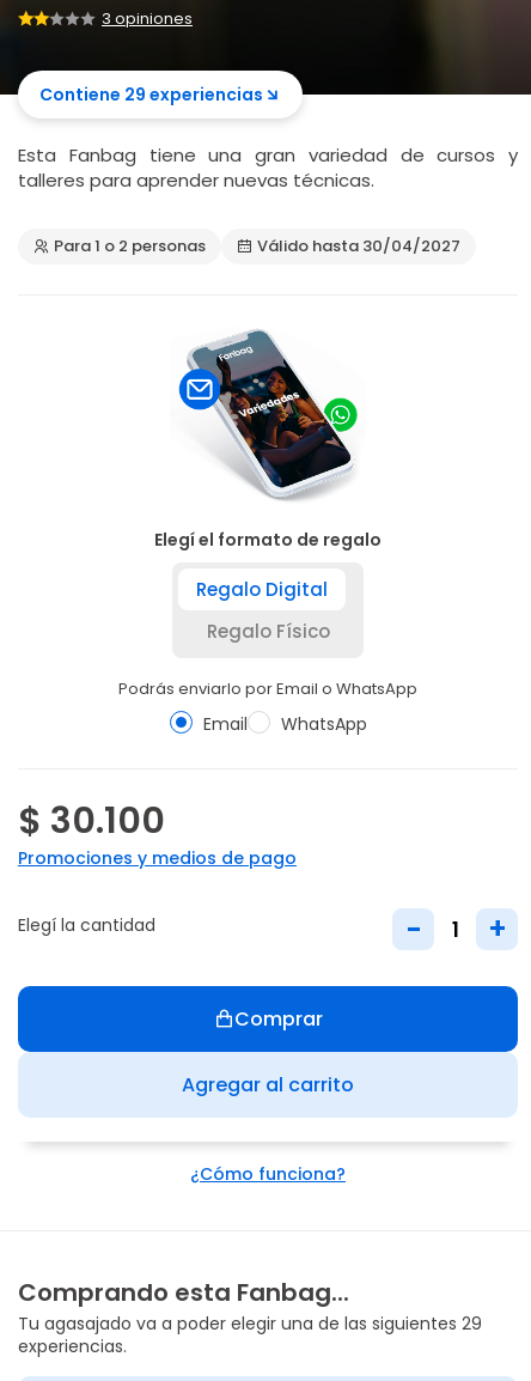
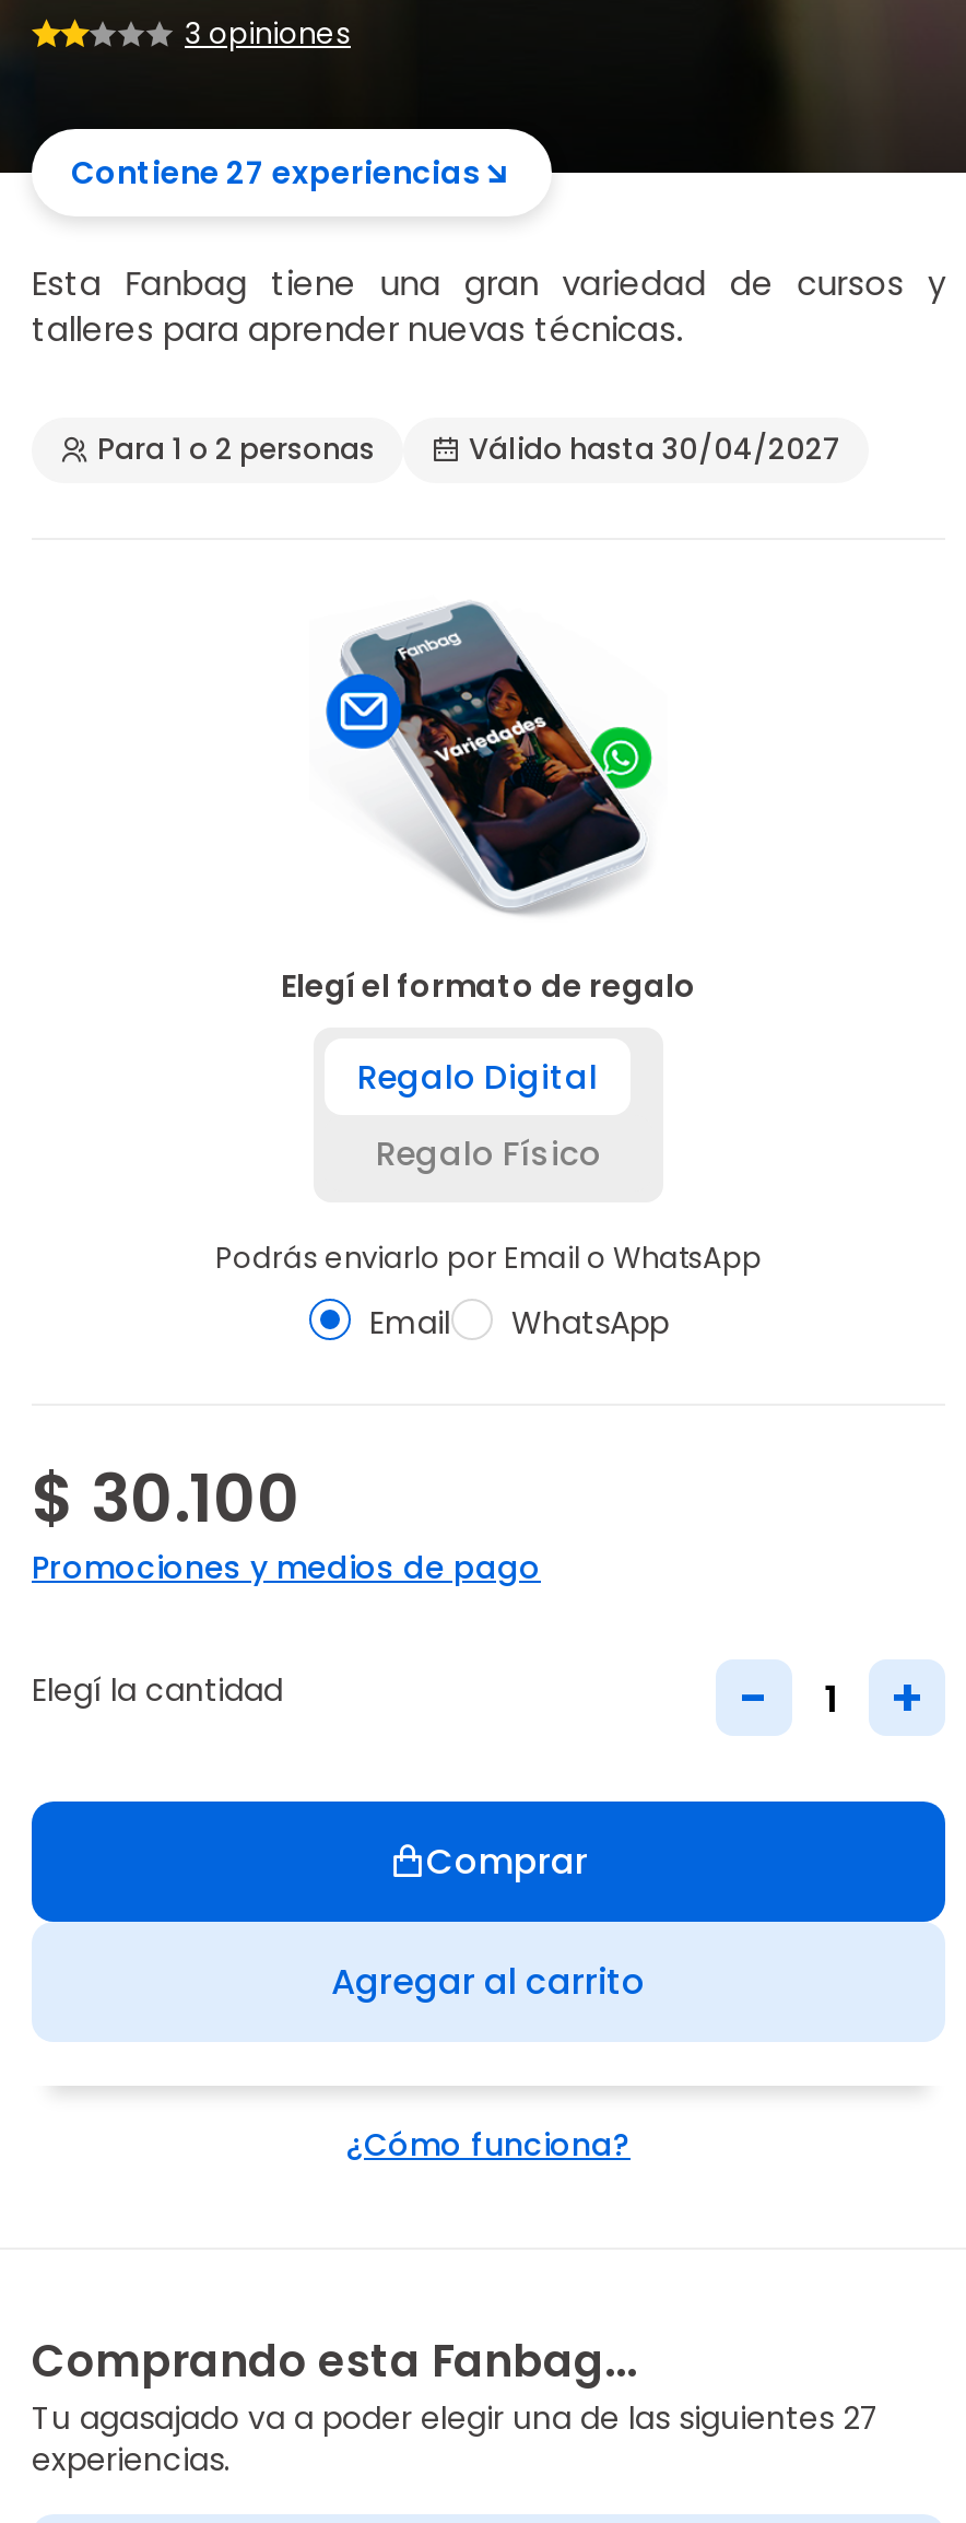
- Contiene 29 experiencias
+ Contiene 27 experiencias

- Tu agasajado va a poder elegir una de las siguientes 29
+ Tu agasajado va a poder elegir una de las siguientes 27
